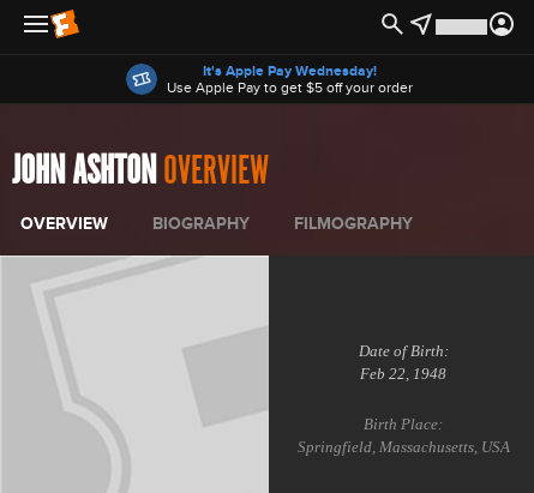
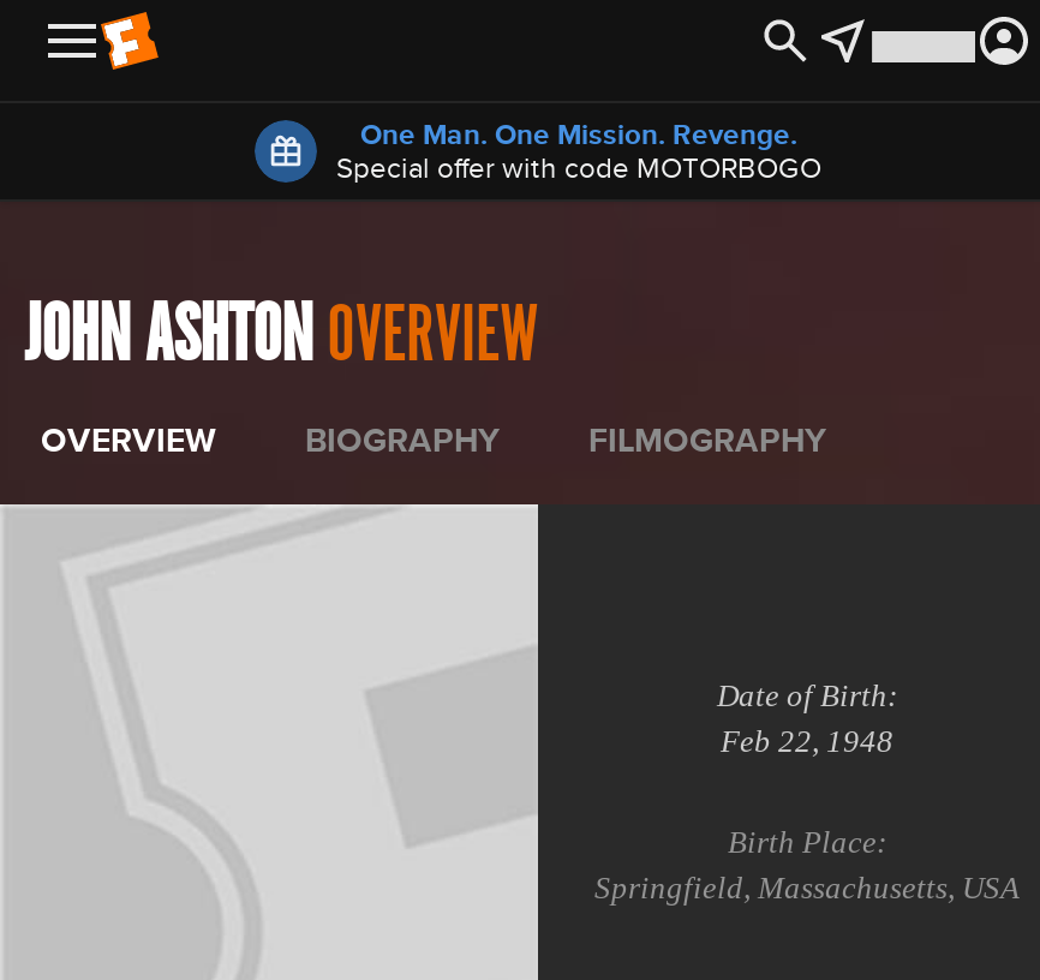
- It's Apple Pay Wednesday!
- Use Apple Pay to get $5 off your order
+ One Man. One Mission. Revenge.
+ Special offer with code MOTORBOGO
